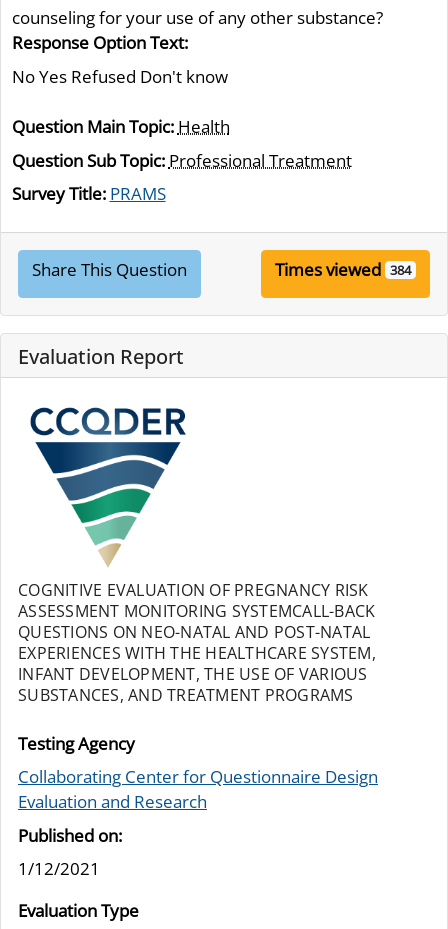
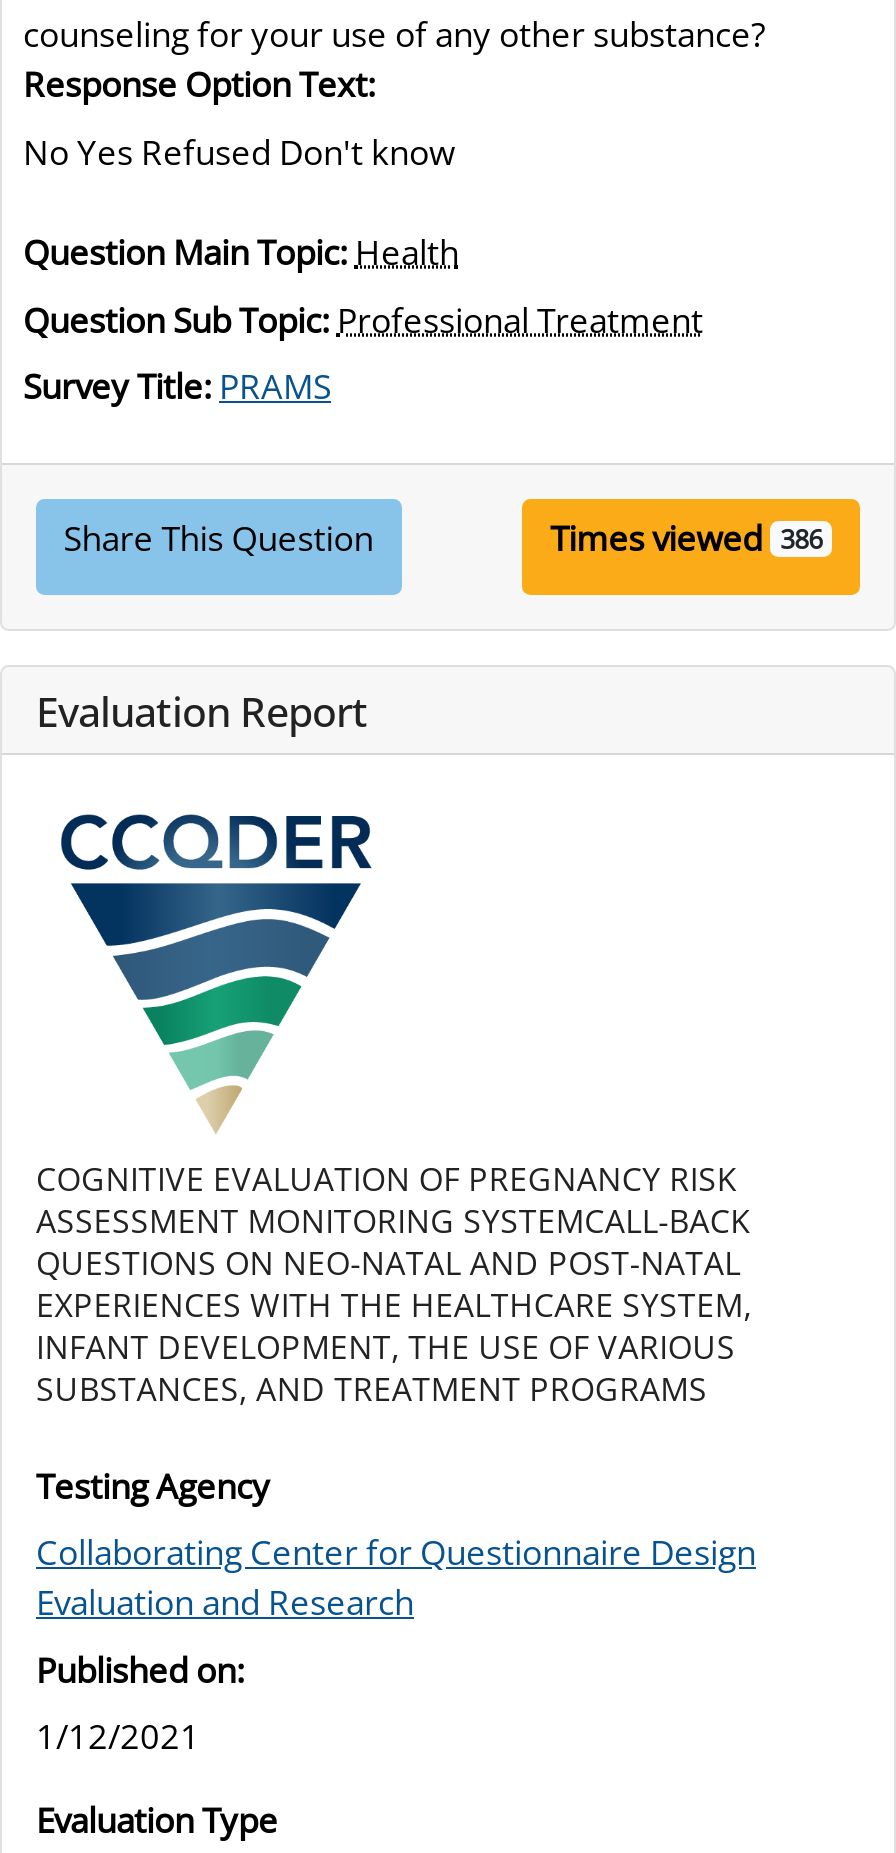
- Times viewed 384
+ Times viewed 386
